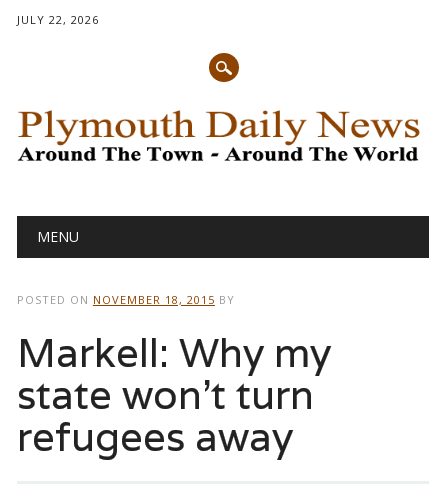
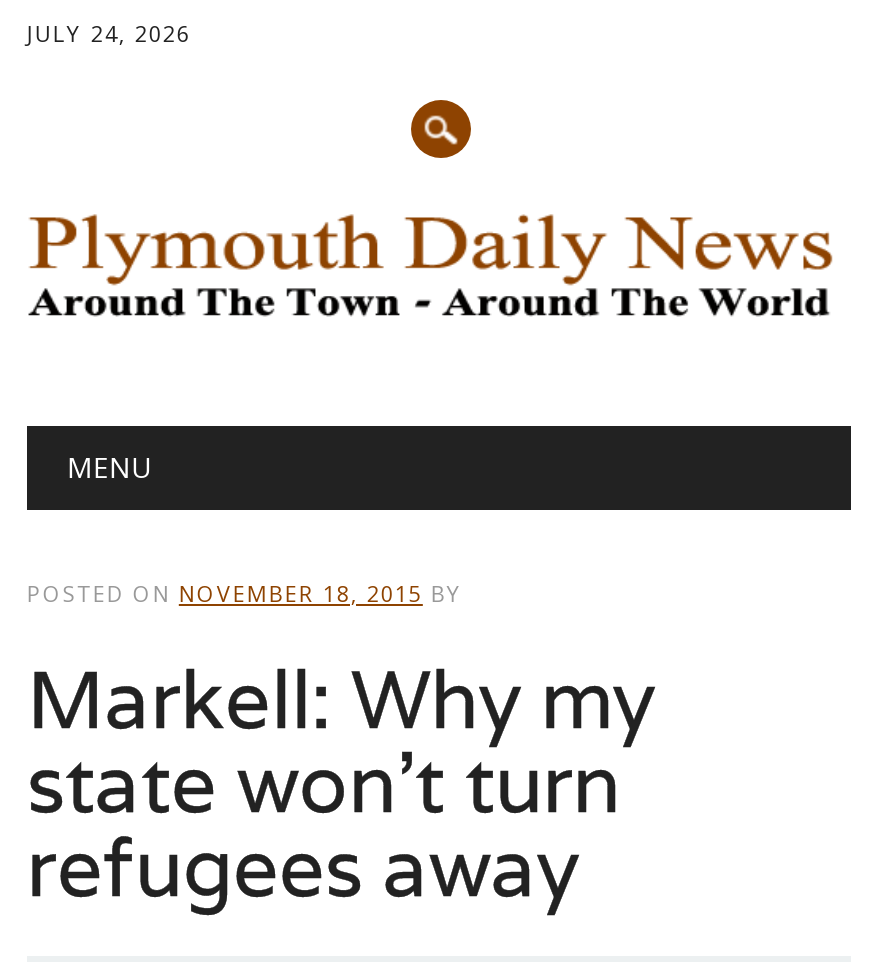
- JULY 22, 2026
+ JULY 24, 2026
